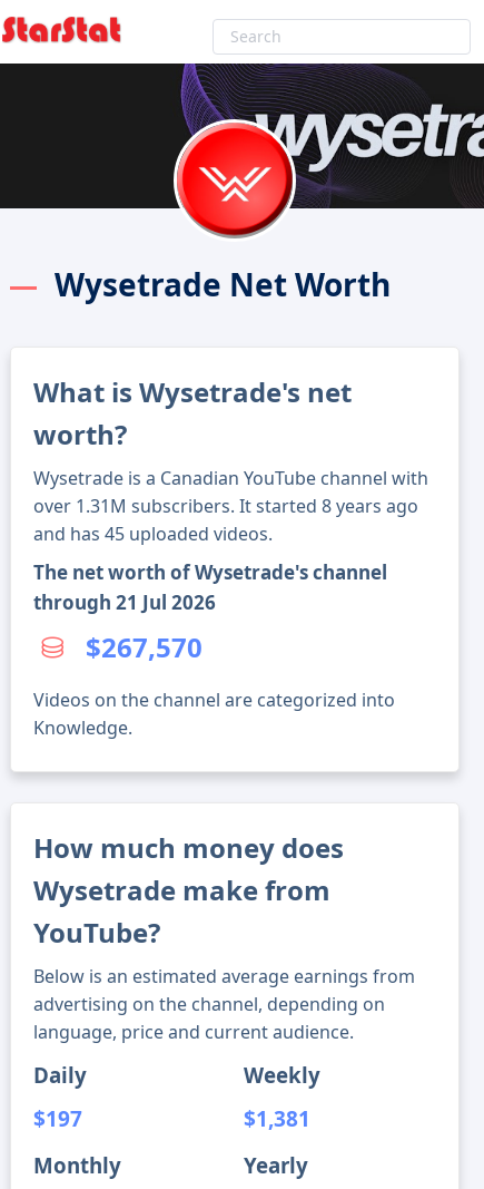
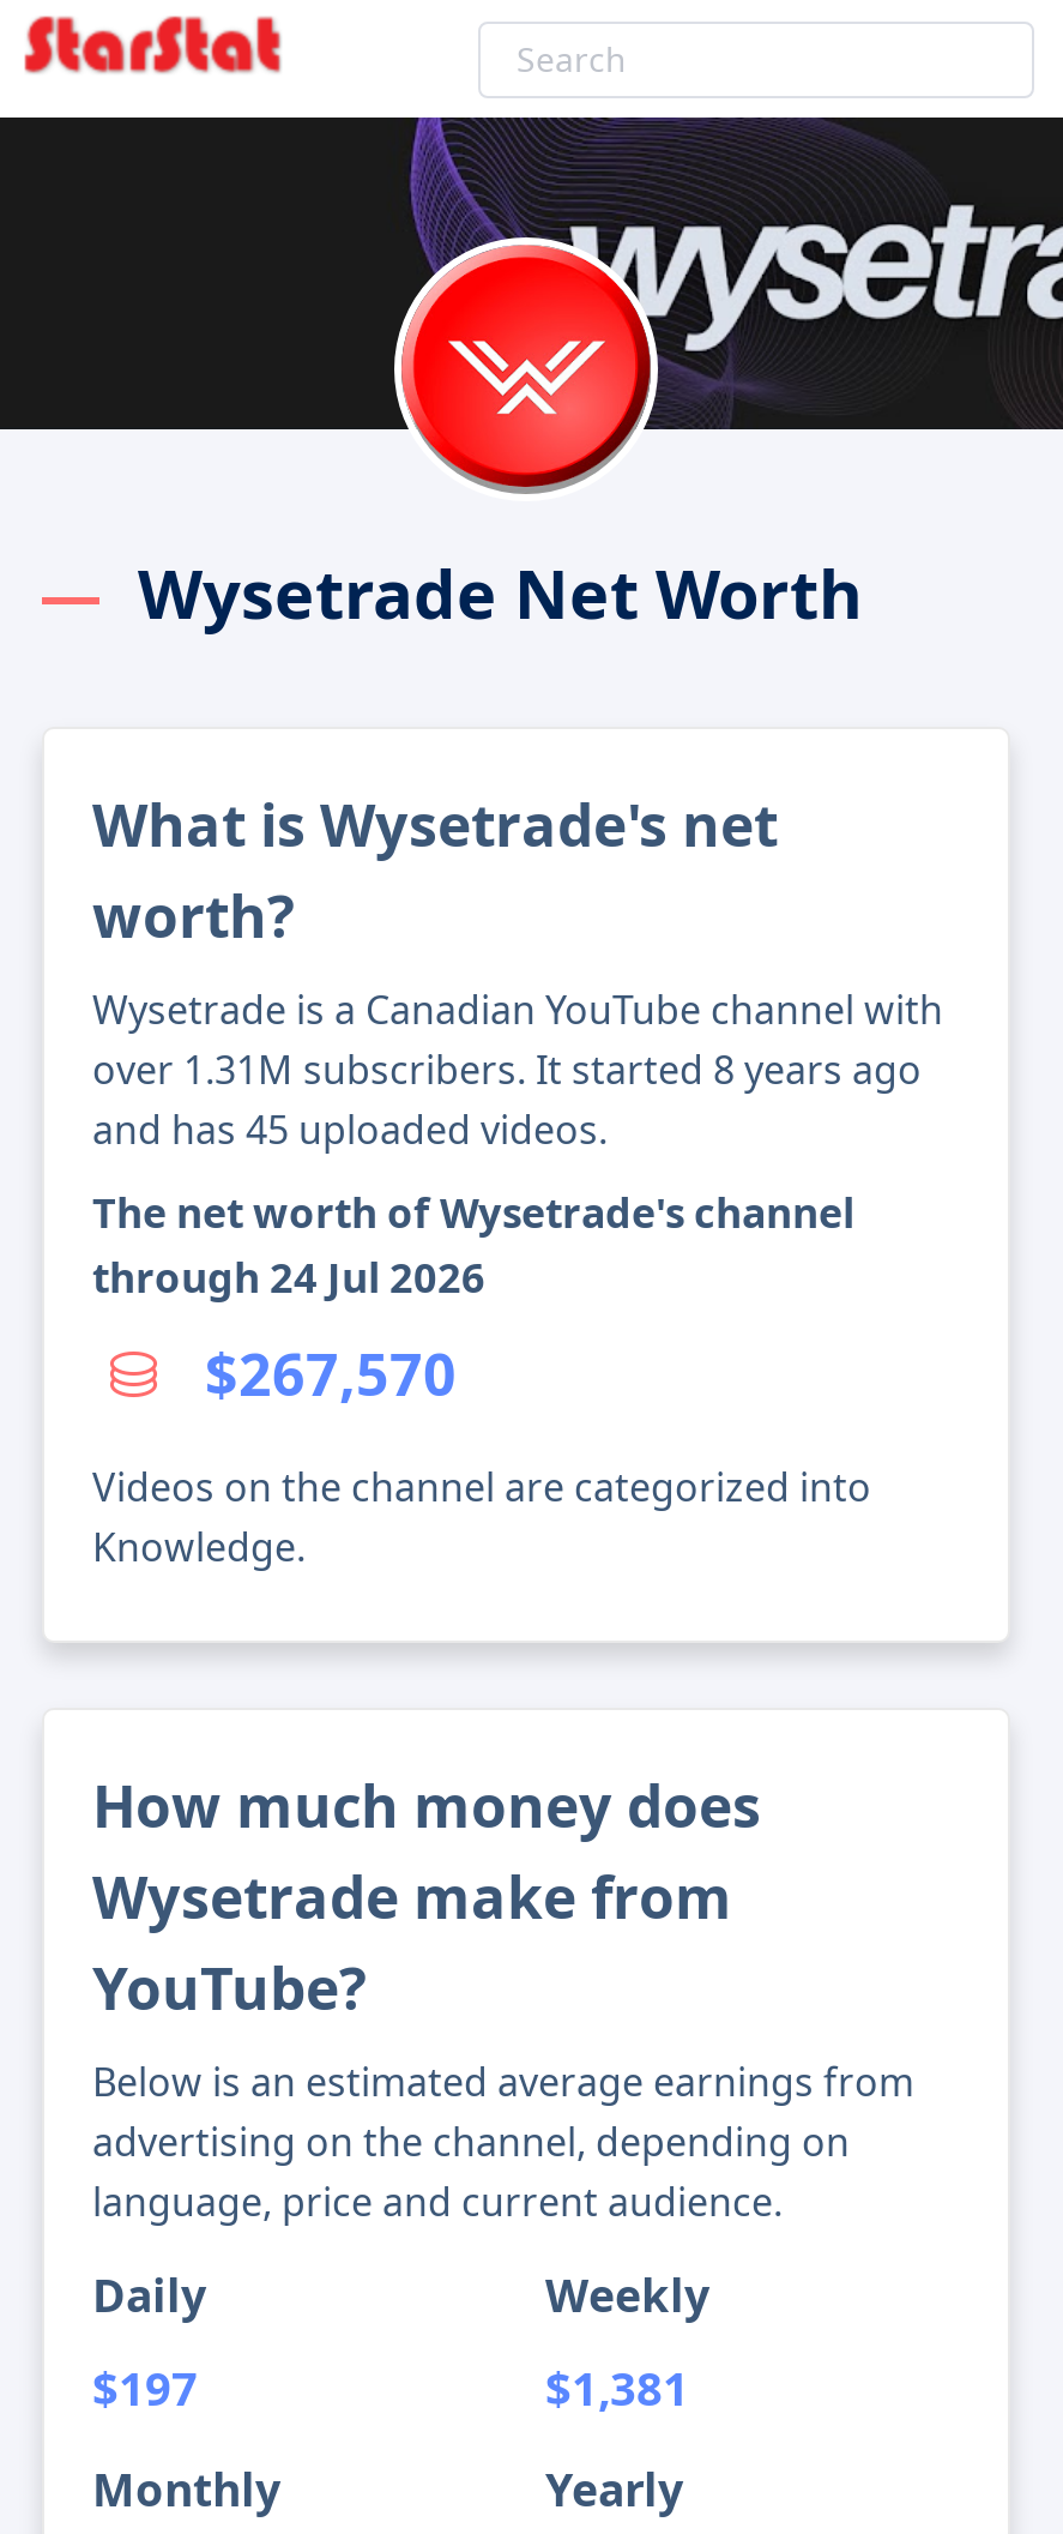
- through 21 Jul 2026
+ through 24 Jul 2026
